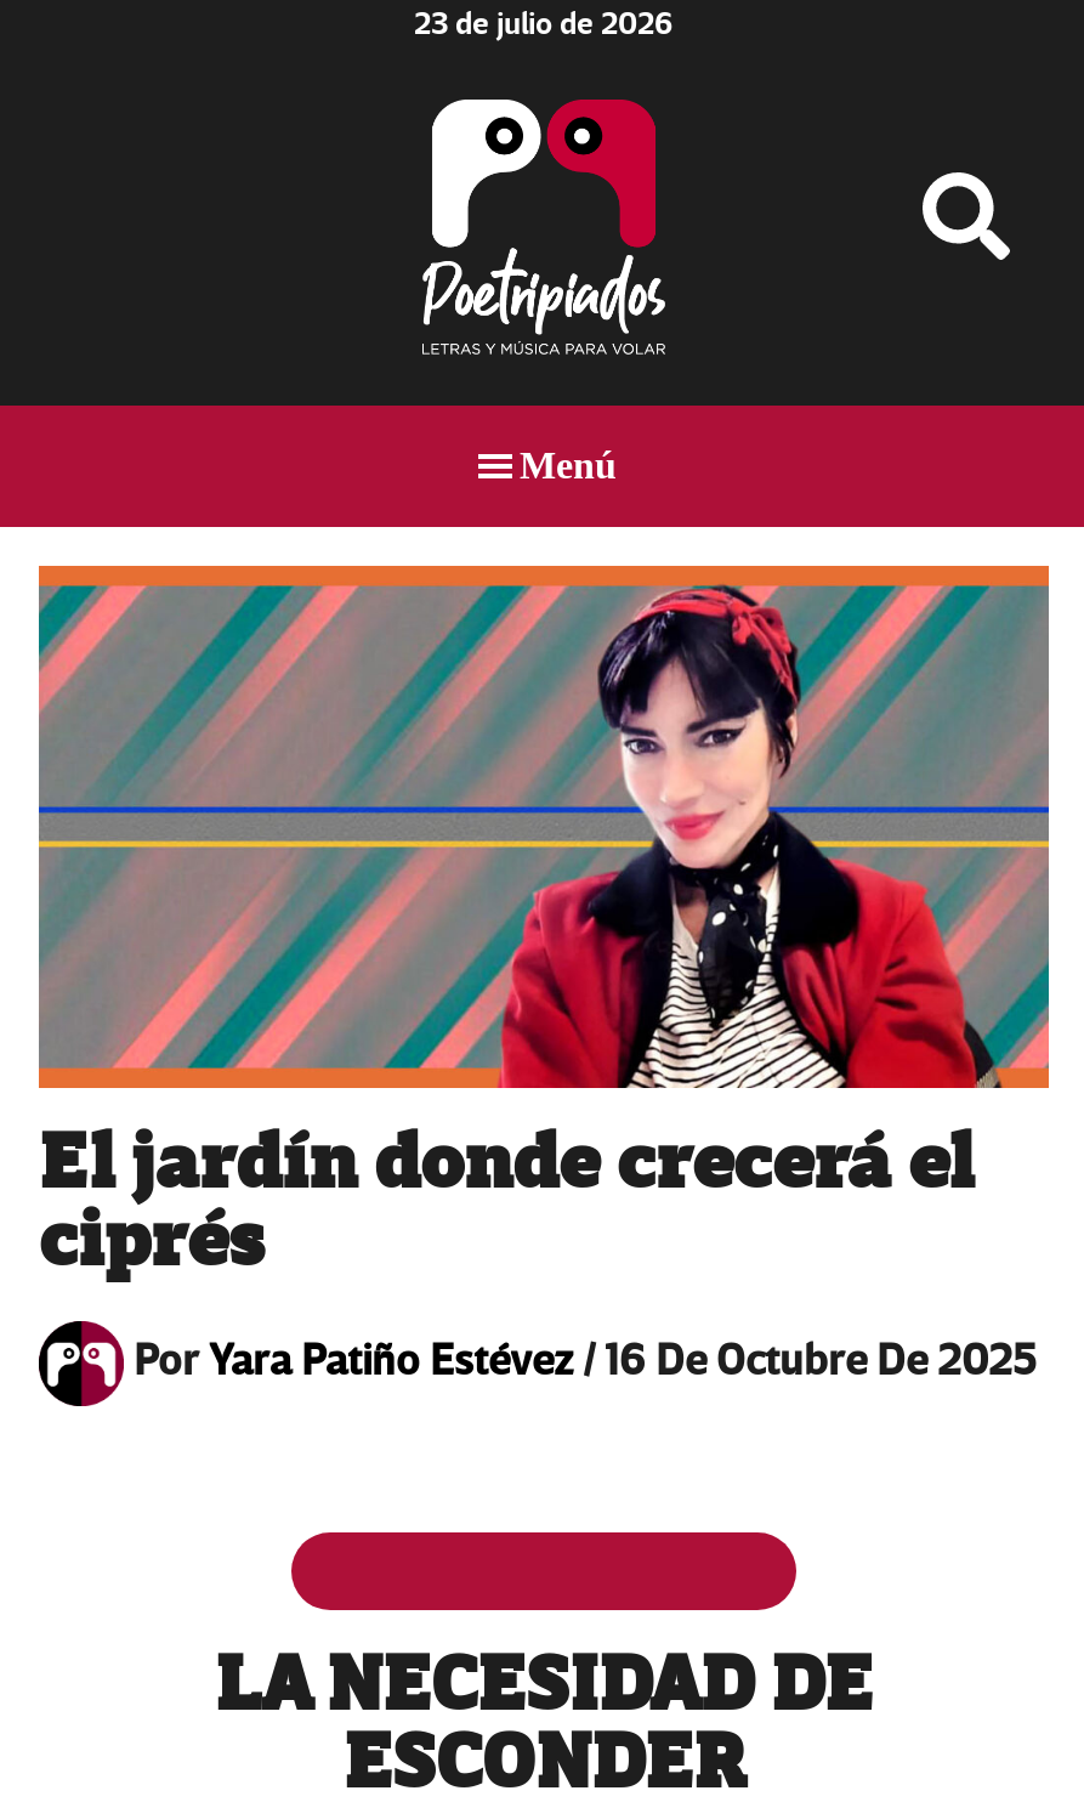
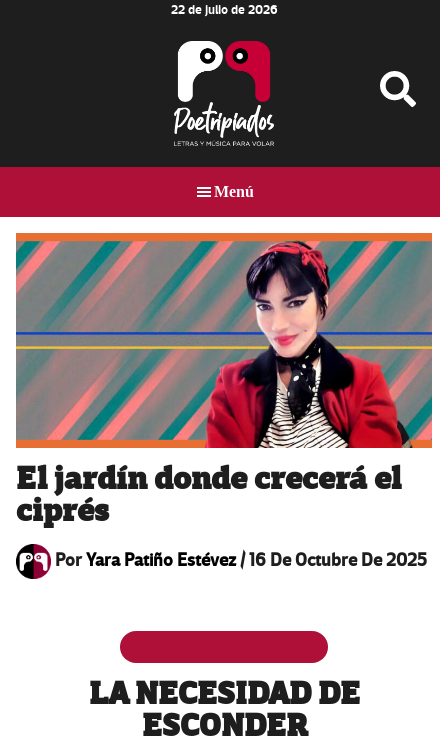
- 23 de julio de 2026
+ 22 de julio de 2026
